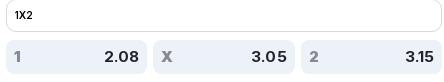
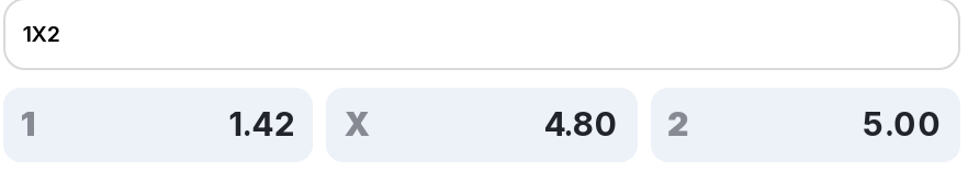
- 2.08 X
+ 1.42 X

- 3.05 2
+ 4.80 2

- 3.15
+ 5.00
